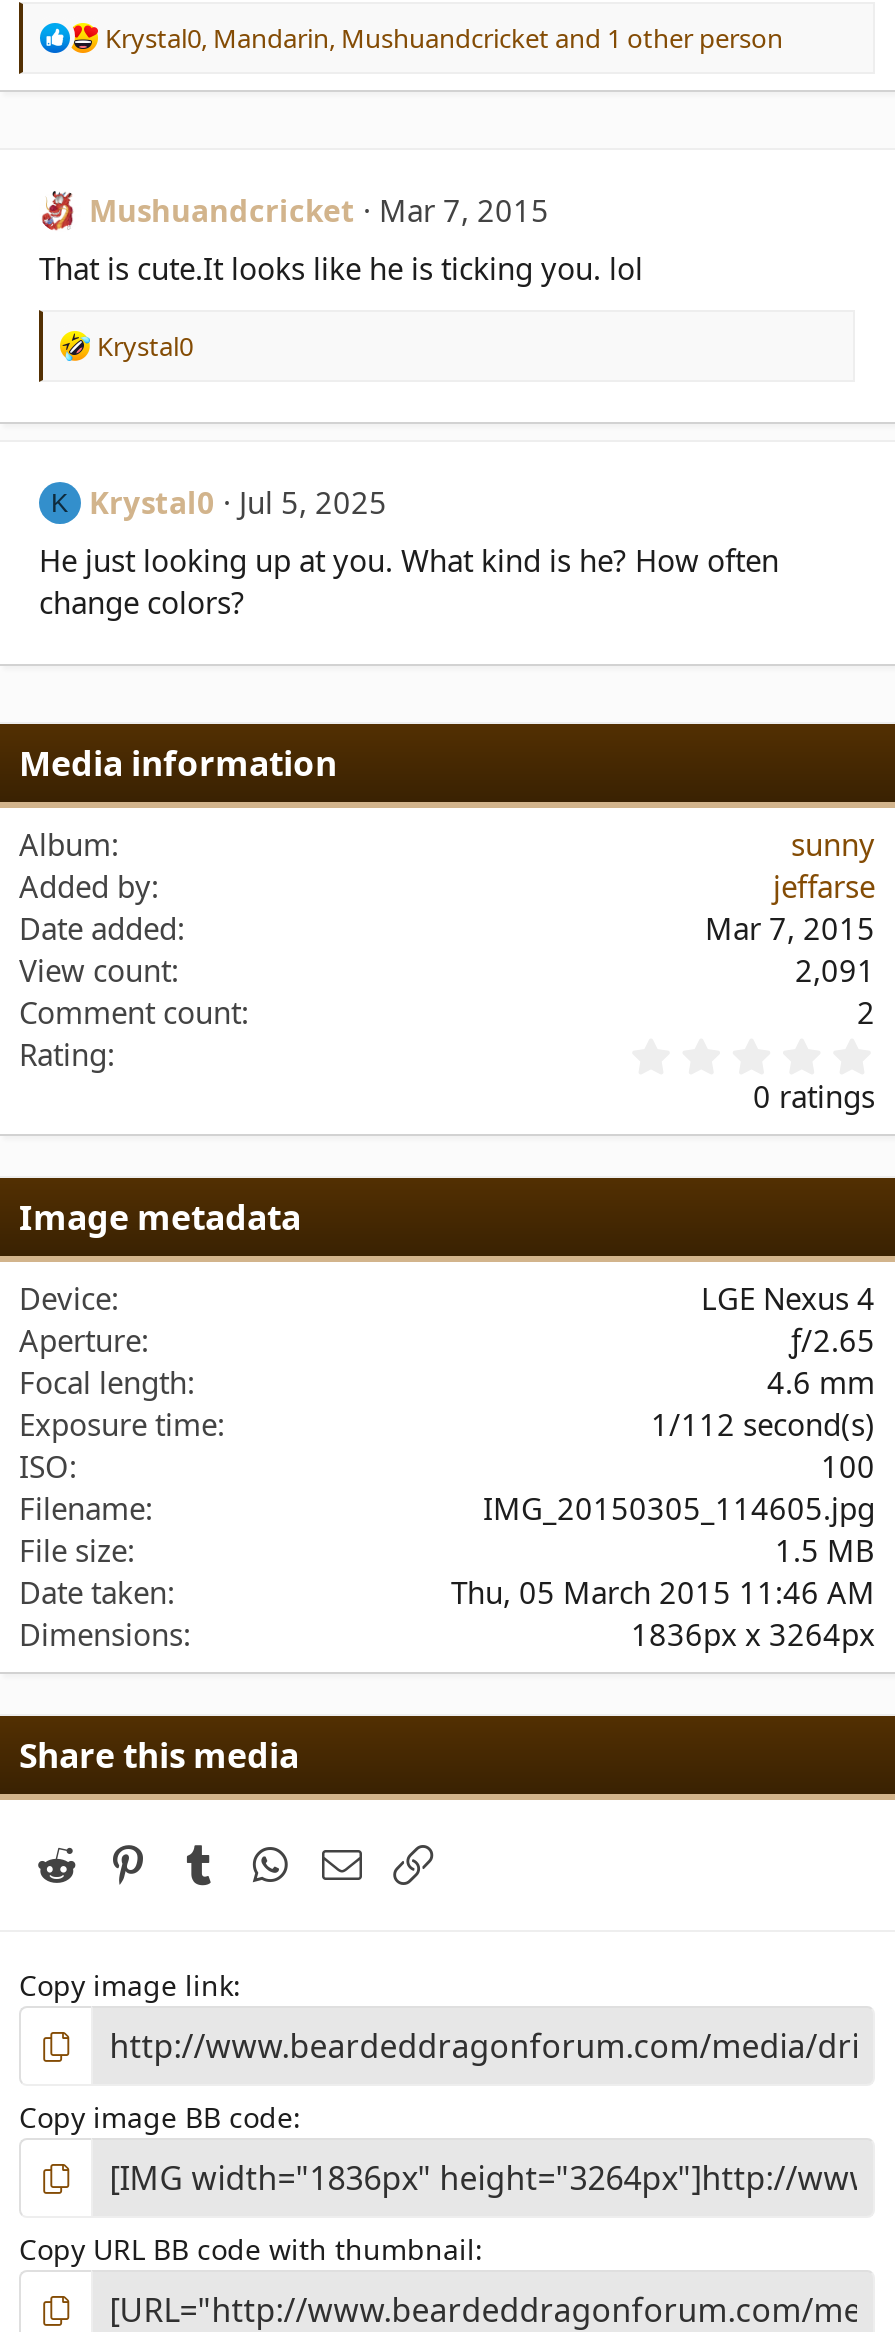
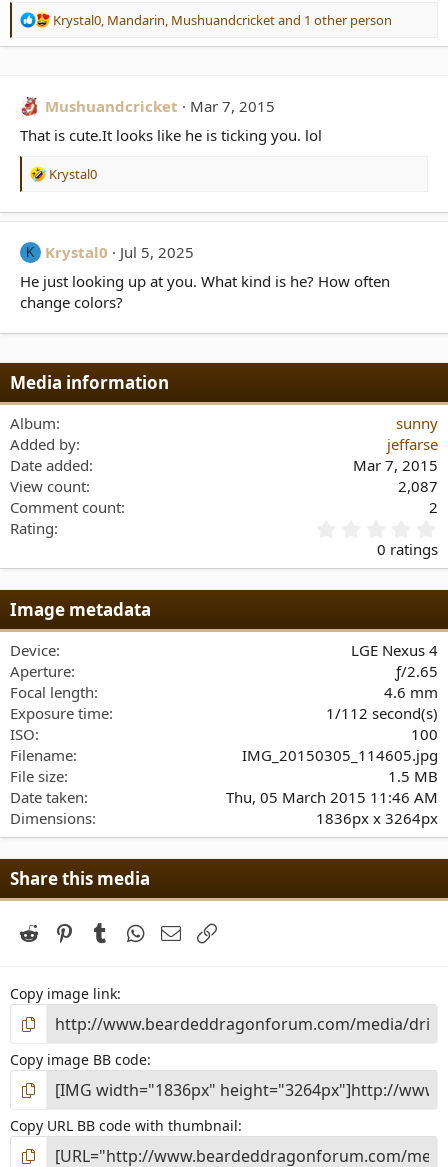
- 2,091
+ 2,087
